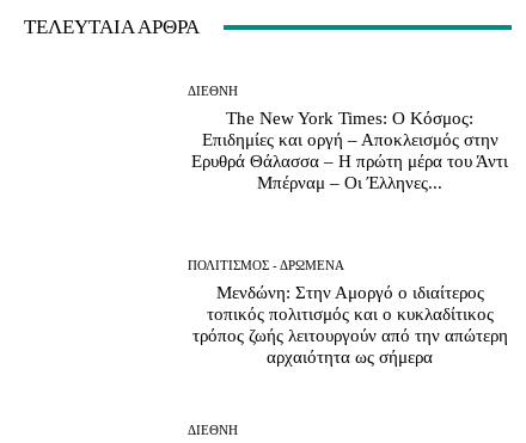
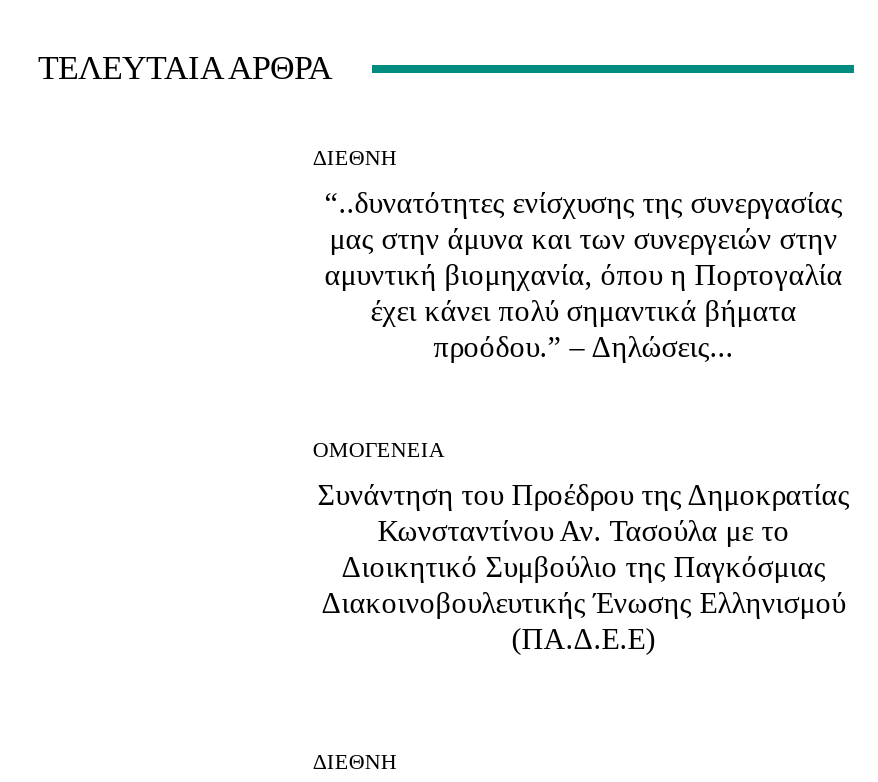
- The New York Times: Ο Κόσμος:
- Επιδημίες και οργή – Αποκλεισμός στην
- Ερυθρά Θάλασσα – Η πρώτη μέρα του Άντι
- Μπέρναμ – Οι Έλληνες...
+ “..δυνατότητες ενίσχυσης της συνεργασίας
+ μας στην άμυνα και των συνεργειών στην
+ αμυντική βιομηχανία, όπου η Πορτογαλία
+ έχει κάνει πολύ σημαντικά βήματα
+ προόδου.” – Δηλώσεις...

- ΠΟΛΙΤΙΣΜΟΣ - ΔΡΩΜΕΝΑ
+ ΟΜΟΓΕΝΕΙΑ

- Μενδώνη: Στην Αμοργό ο ιδιαίτερος
- τοπικός πολιτισμός και ο κυκλαδίτικος
- τρόπος ζωής λειτουργούν από την απώτερη
- αρχαιότητα ως σήμερα
+ Συνάντηση του Προέδρου της Δημοκρατίας
+ Κωνσταντίνου Αν. Τασούλα με το
+ Διοικητικό Συμβούλιο της Παγκόσμιας
+ Διακοινοβουλευτικής Ένωσης Ελληνισμού
+ (ΠΑ.Δ.Ε.Ε)
